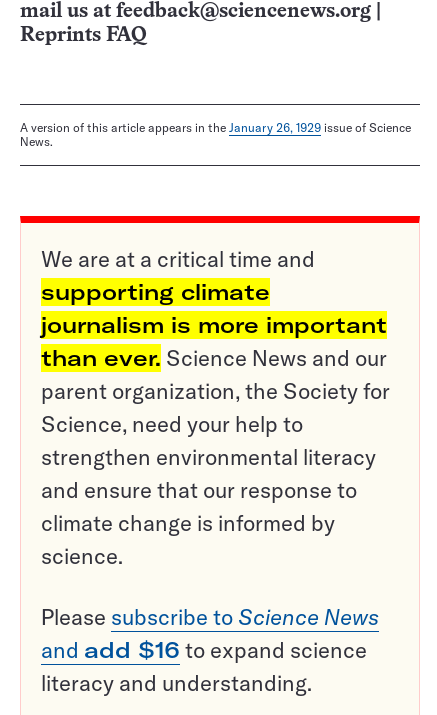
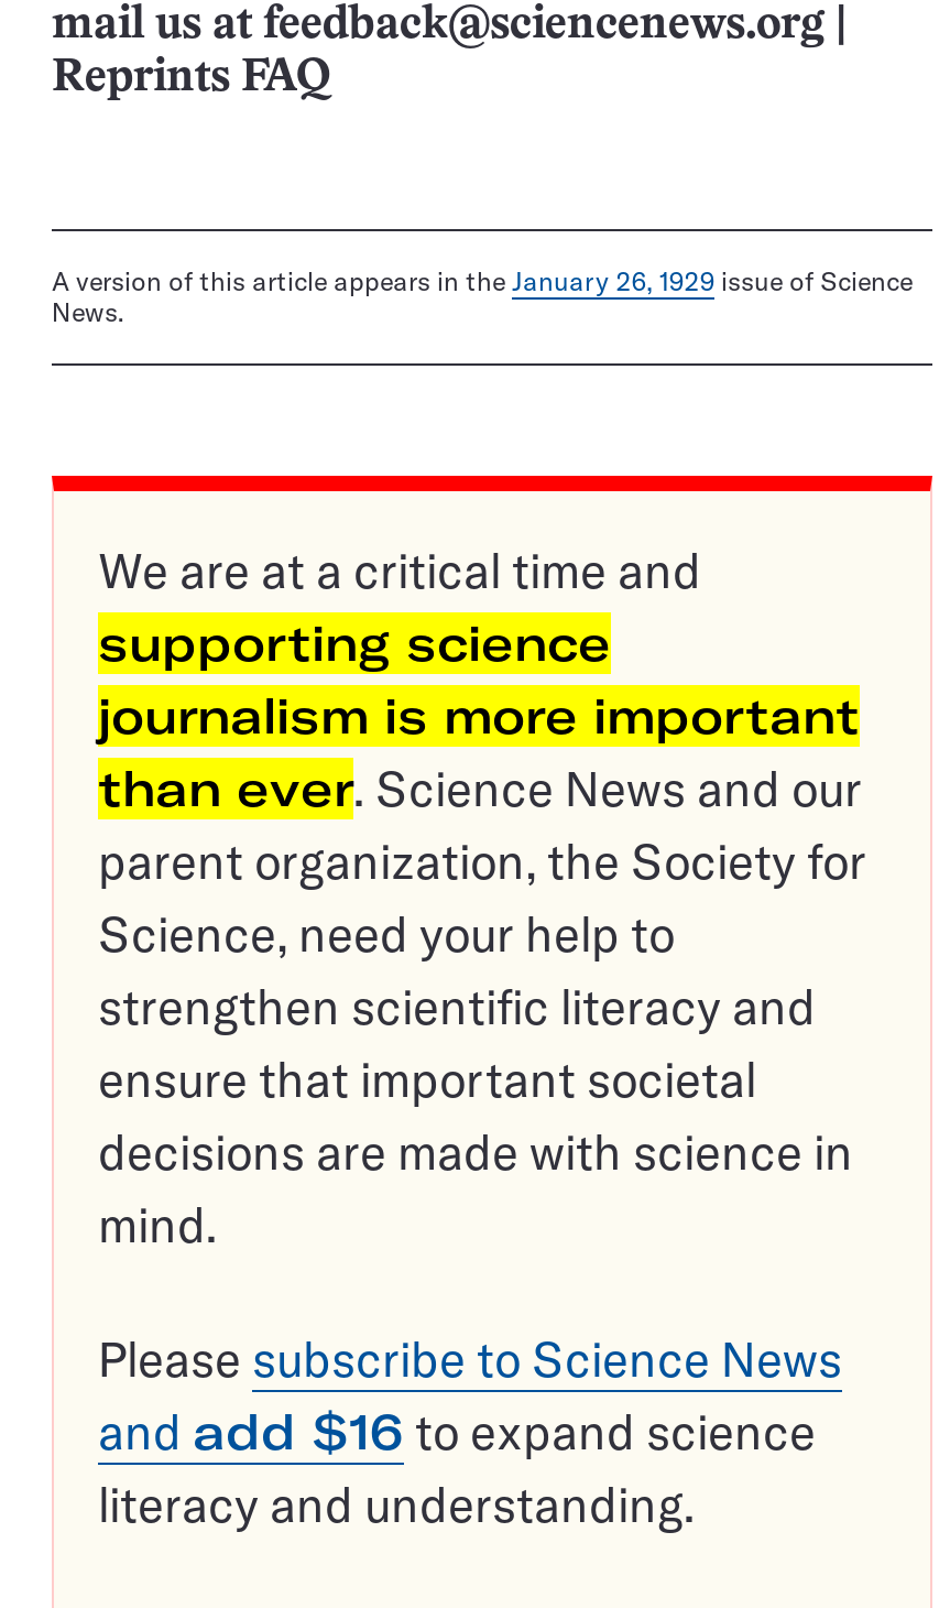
- supporting climate
+ supporting science

- strengthen environmental literacy
- and ensure that our response to
- climate change is informed by
- science.
+ strengthen scientific literacy and
+ ensure that important societal
+ decisions are made with science in
+ mind.
